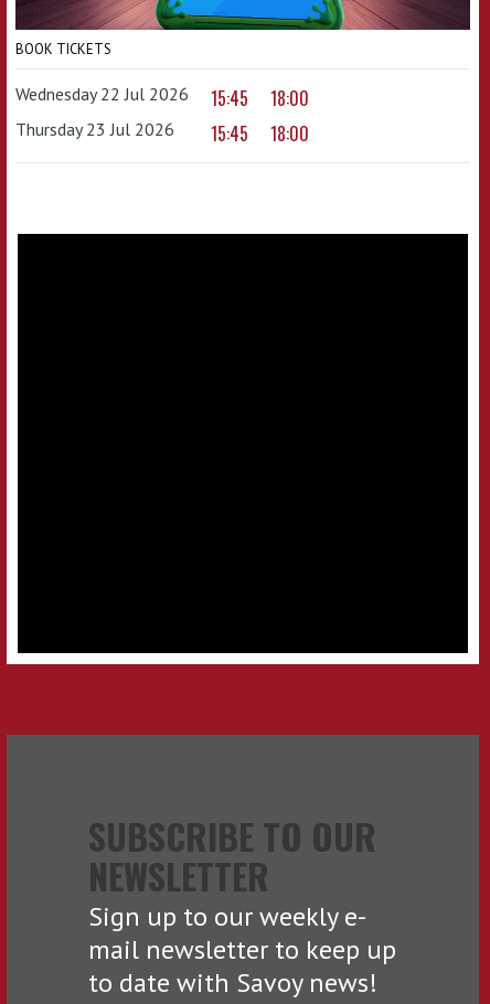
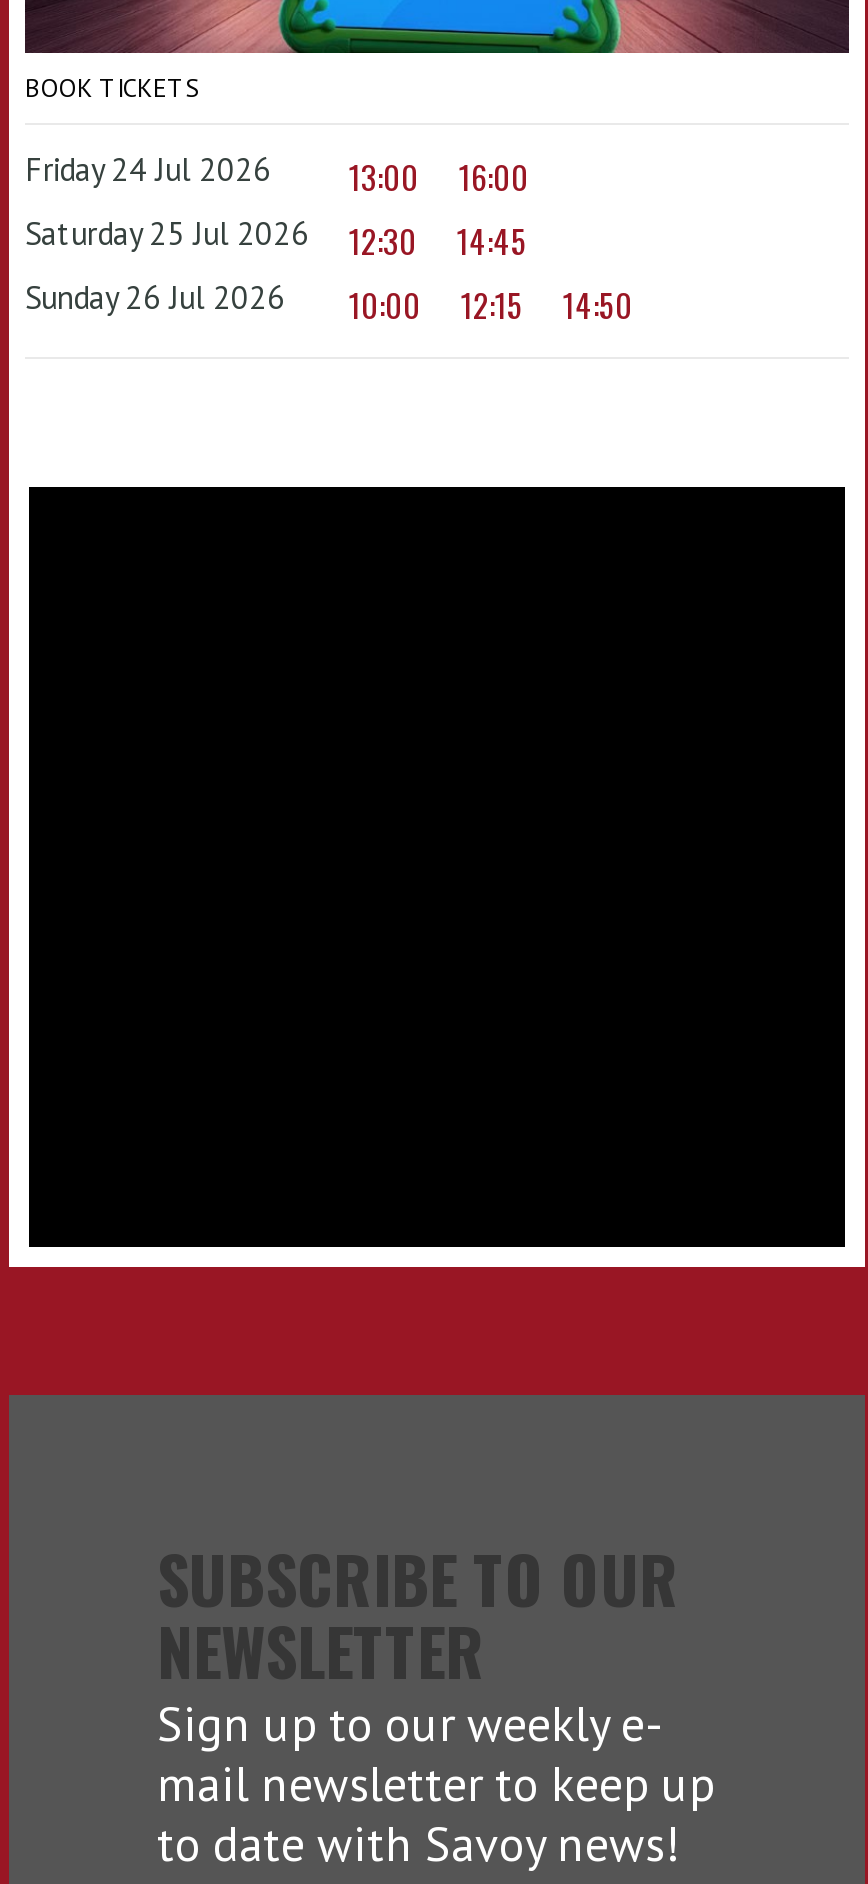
- Wednesday 22 Jul 2026
- 15:45
- 18:00
- Thursday 23 Jul 2026
- 15:45
- 18:00
+ Friday 24 Jul 2026
+ 13:00
+ 16:00
+ Saturday 25 Jul 2026
+ 12:30
+ 14:45
+ Sunday 26 Jul 2026
+ 10:00
+ 12:15
+ 14:50
